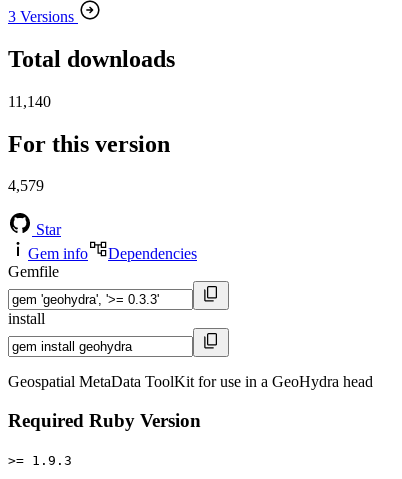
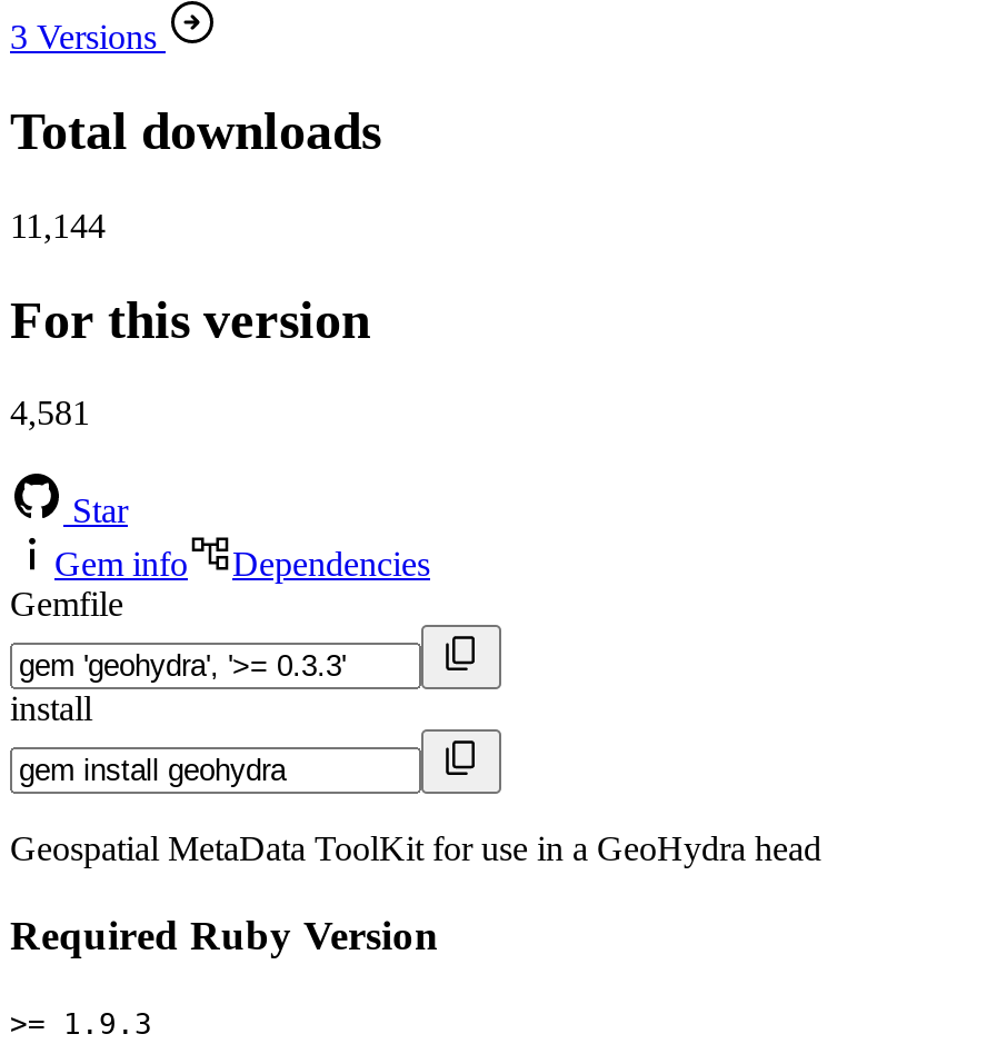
- 11,140
+ 11,144

- 4,579
+ 4,581
